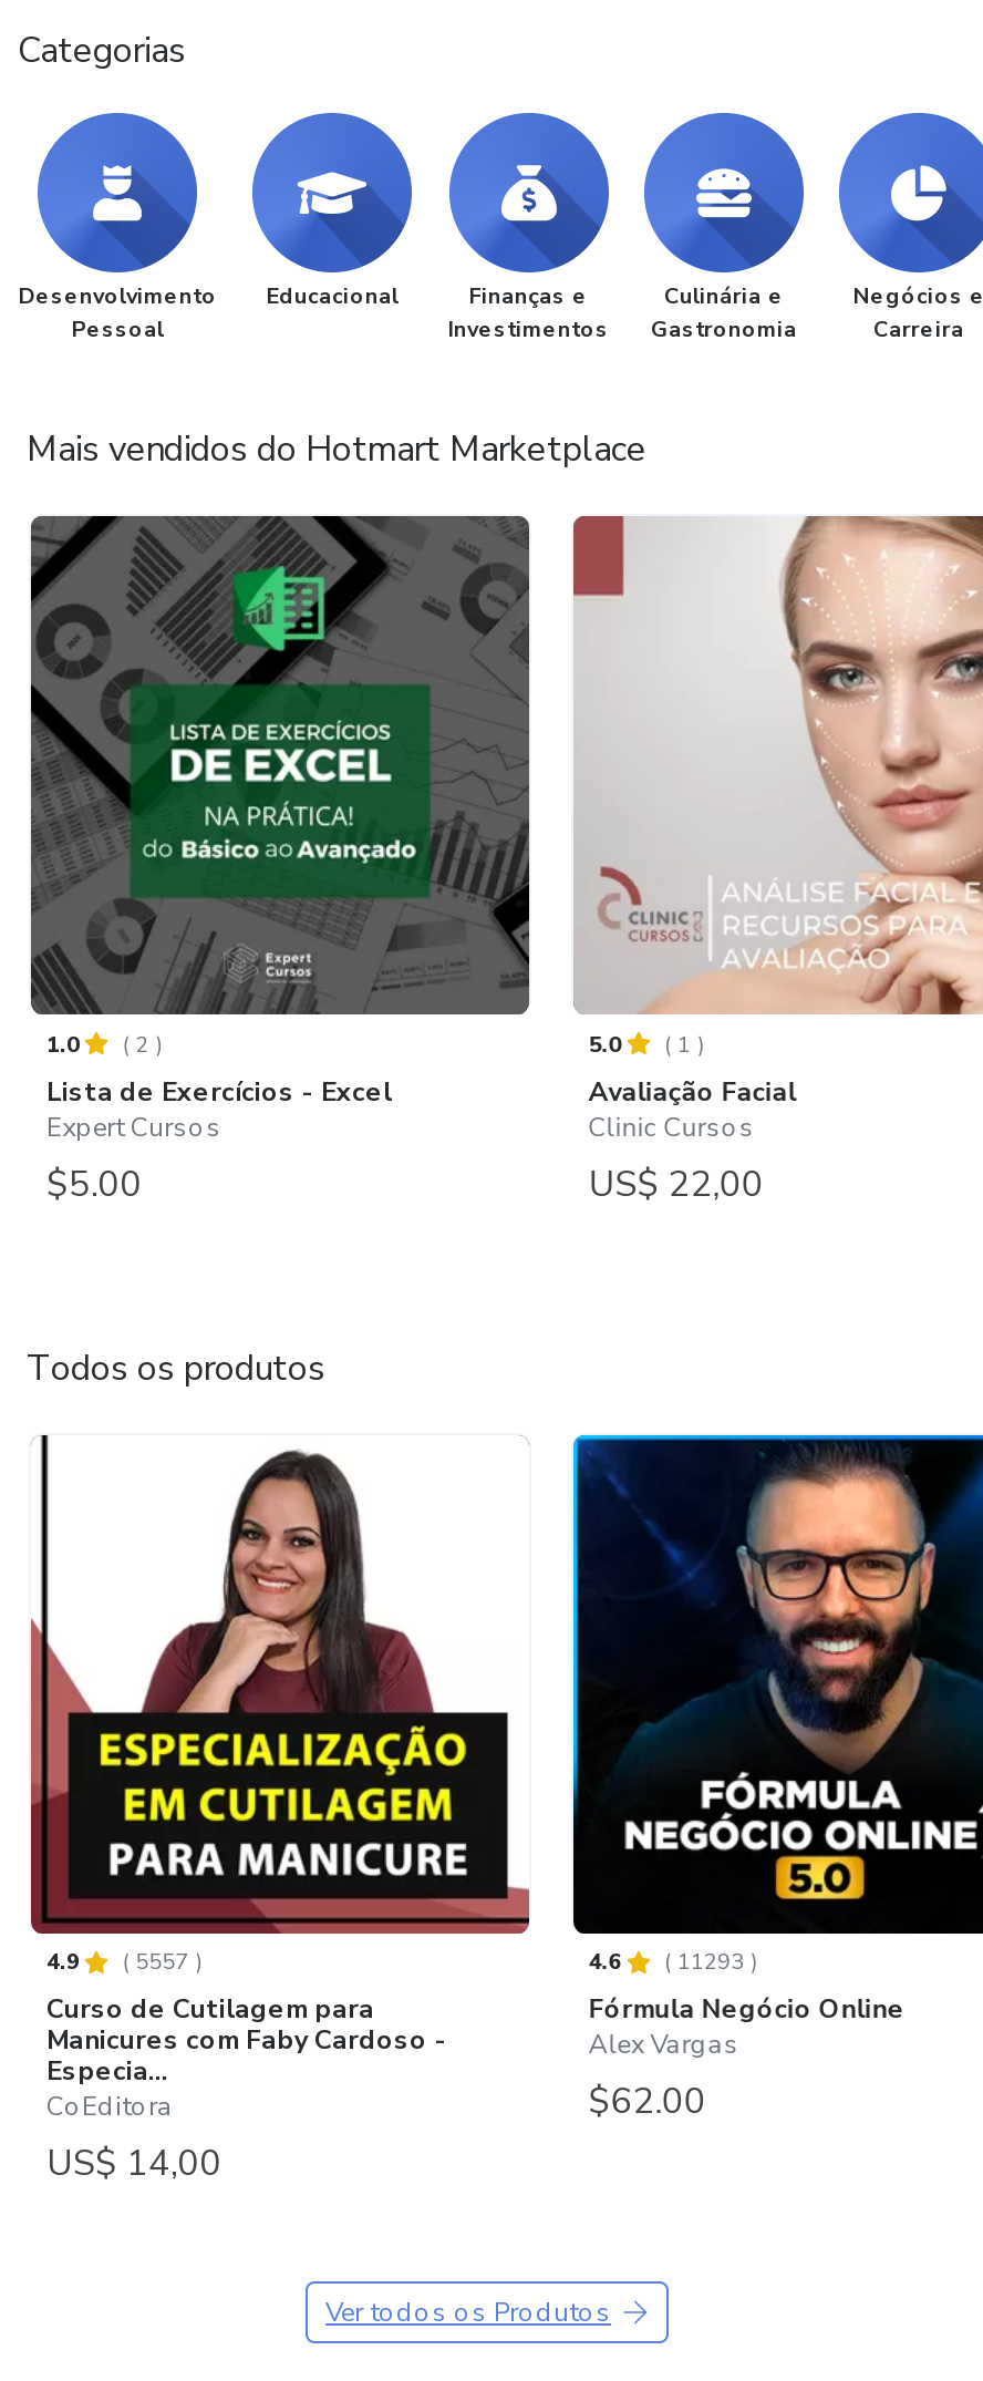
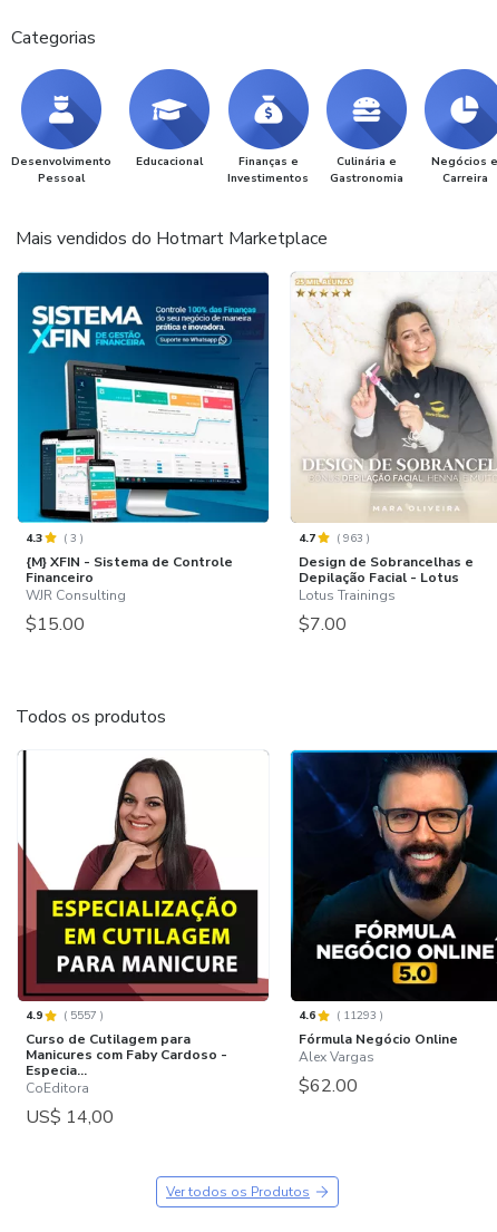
- [image]
- 1.0
- (2)
- Lista de Exercícios - Excel
- Expert Cursos
- $5.00
+ [image]
+ 4.3
+ (3)
+ {M} XFIN - Sistema de Controle
+ Financeiro
+ WJR Consulting
+ $15.00

- [image]
- 5.0
- (1)
- Avaliação Facial
- Clinic Cursos
- US$ 22,00
+ [image]
+ 4.7
+ (963)
+ Design de Sobrancelhas e
+ Depilação Facial - Lotus
+ Lotus Trainings
+ $7.00
